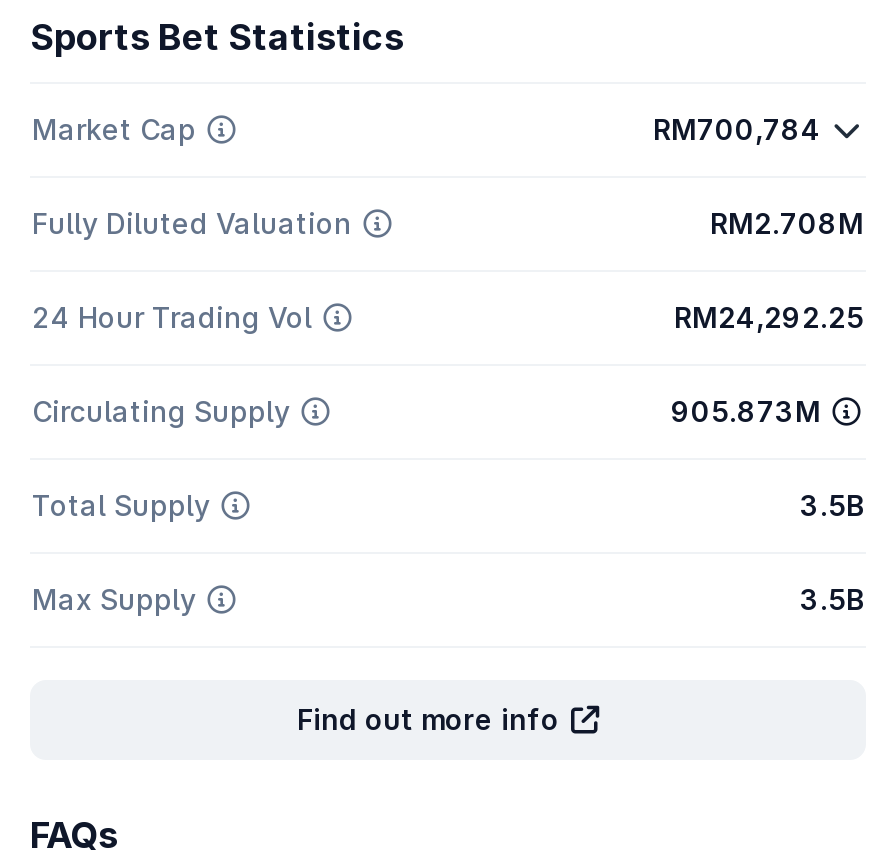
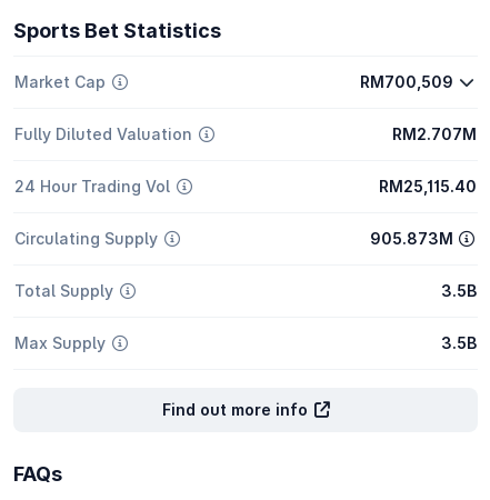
- RM700,784
+ RM700,509

- RM2.708M
+ RM2.707M

- RM24,292.25
+ RM25,115.40
